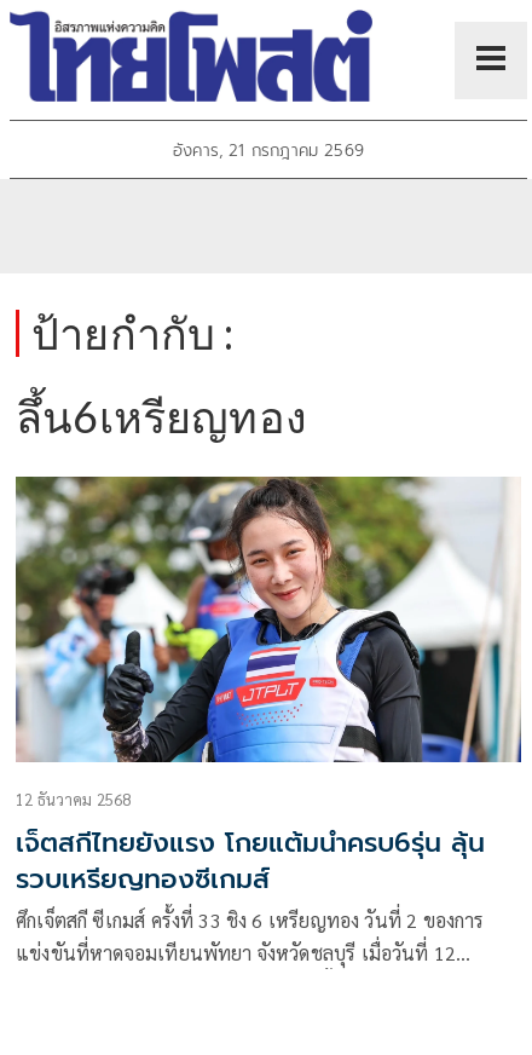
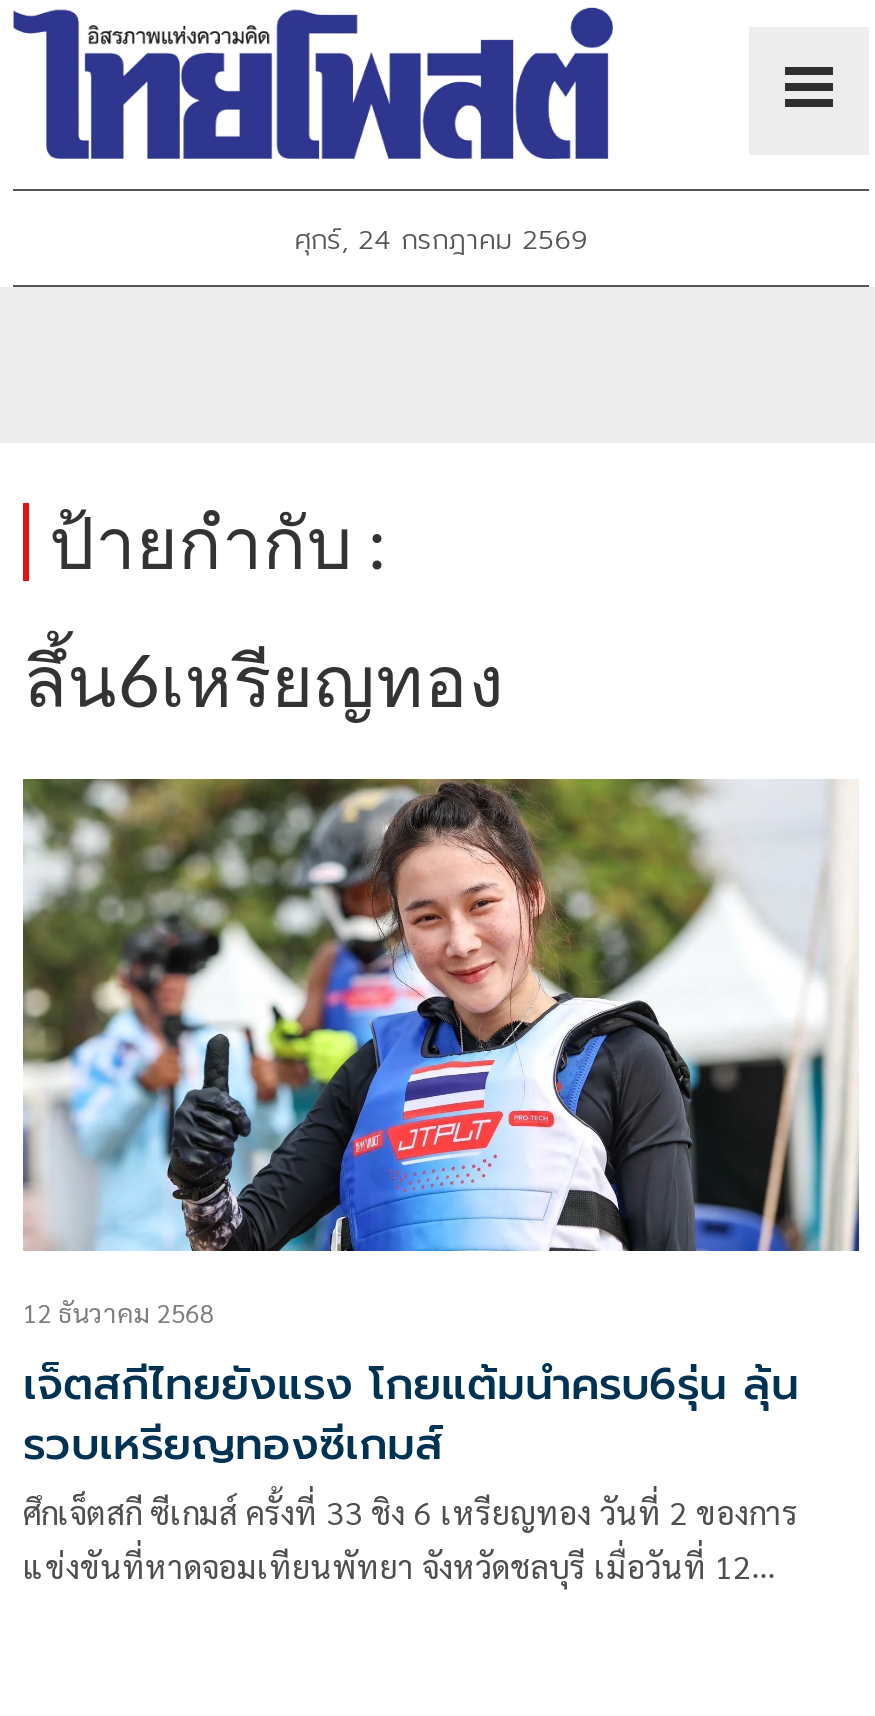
- อังคาร, 21 กรกฎาคม 2569
+ ศุกร์, 24 กรกฎาคม 2569
